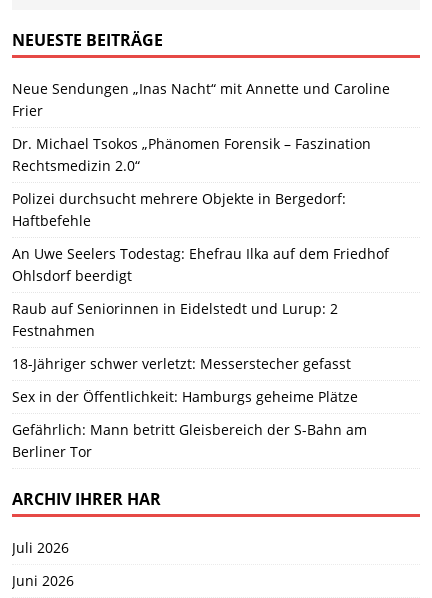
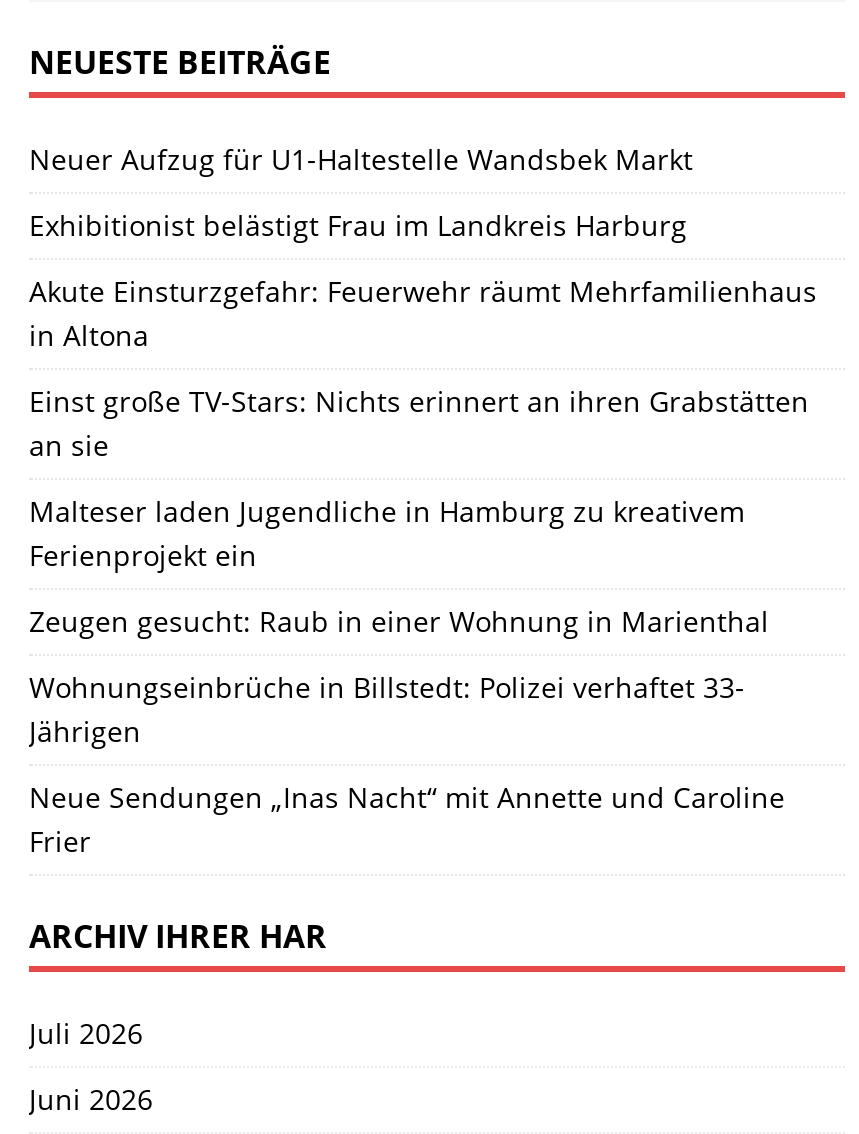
+ Neuer Aufzug für U1-Haltestelle Wandsbek Markt
+ Exhibitionist belästigt Frau im Landkreis Harburg
+ Akute Einsturzgefahr: Feuerwehr räumt Mehrfamilienhaus
+ in Altona
+ Einst große TV-Stars: Nichts erinnert an ihren Grabstätten
+ an sie
+ Malteser laden Jugendliche in Hamburg zu kreativem
+ Ferienprojekt ein
+ Zeugen gesucht: Raub in einer Wohnung in Marienthal
+ Wohnungseinbrüche in Billstedt: Polizei verhaftet 33-
+ Jährigen

moved down: Neue Sendungen „Inas Nacht“ mit Annette und Caroline | Frier

- Dr. Michael Tsokos „Phänomen Forensik – Faszination
- Rechtsmedizin 2.0“
- Polizei durchsucht mehrere Objekte in Bergedorf:
- Haftbefehle
- An Uwe Seelers Todestag: Ehefrau Ilka auf dem Friedhof
- Ohlsdorf beerdigt
- Raub auf Seniorinnen in Eidelstedt und Lurup: 2
- Festnahmen
- 18-Jähriger schwer verletzt: Messerstecher gefasst
- Sex in der Öffentlichkeit: Hamburgs geheime Plätze
- Gefährlich: Mann betritt Gleisbereich der S-Bahn am
- Berliner Tor
